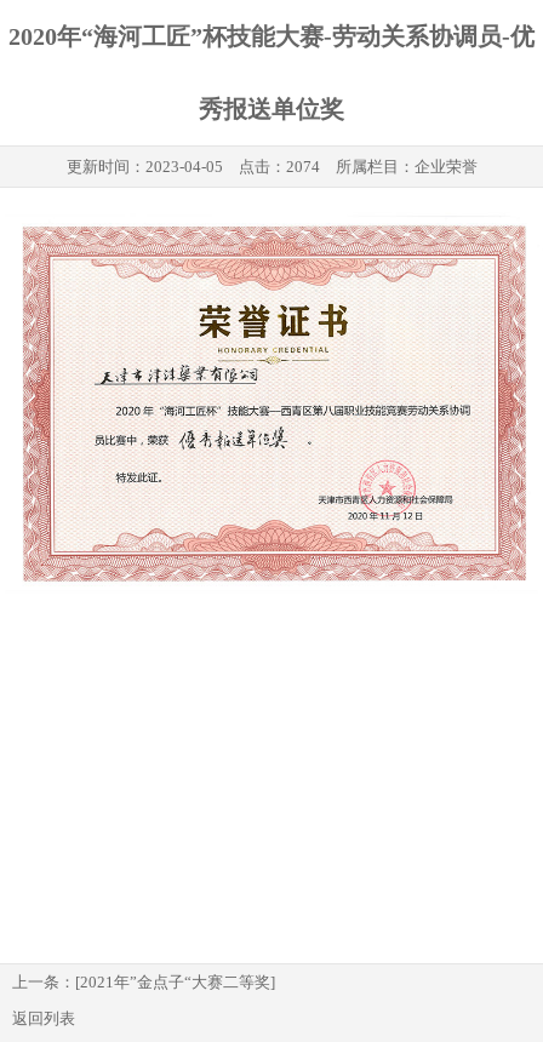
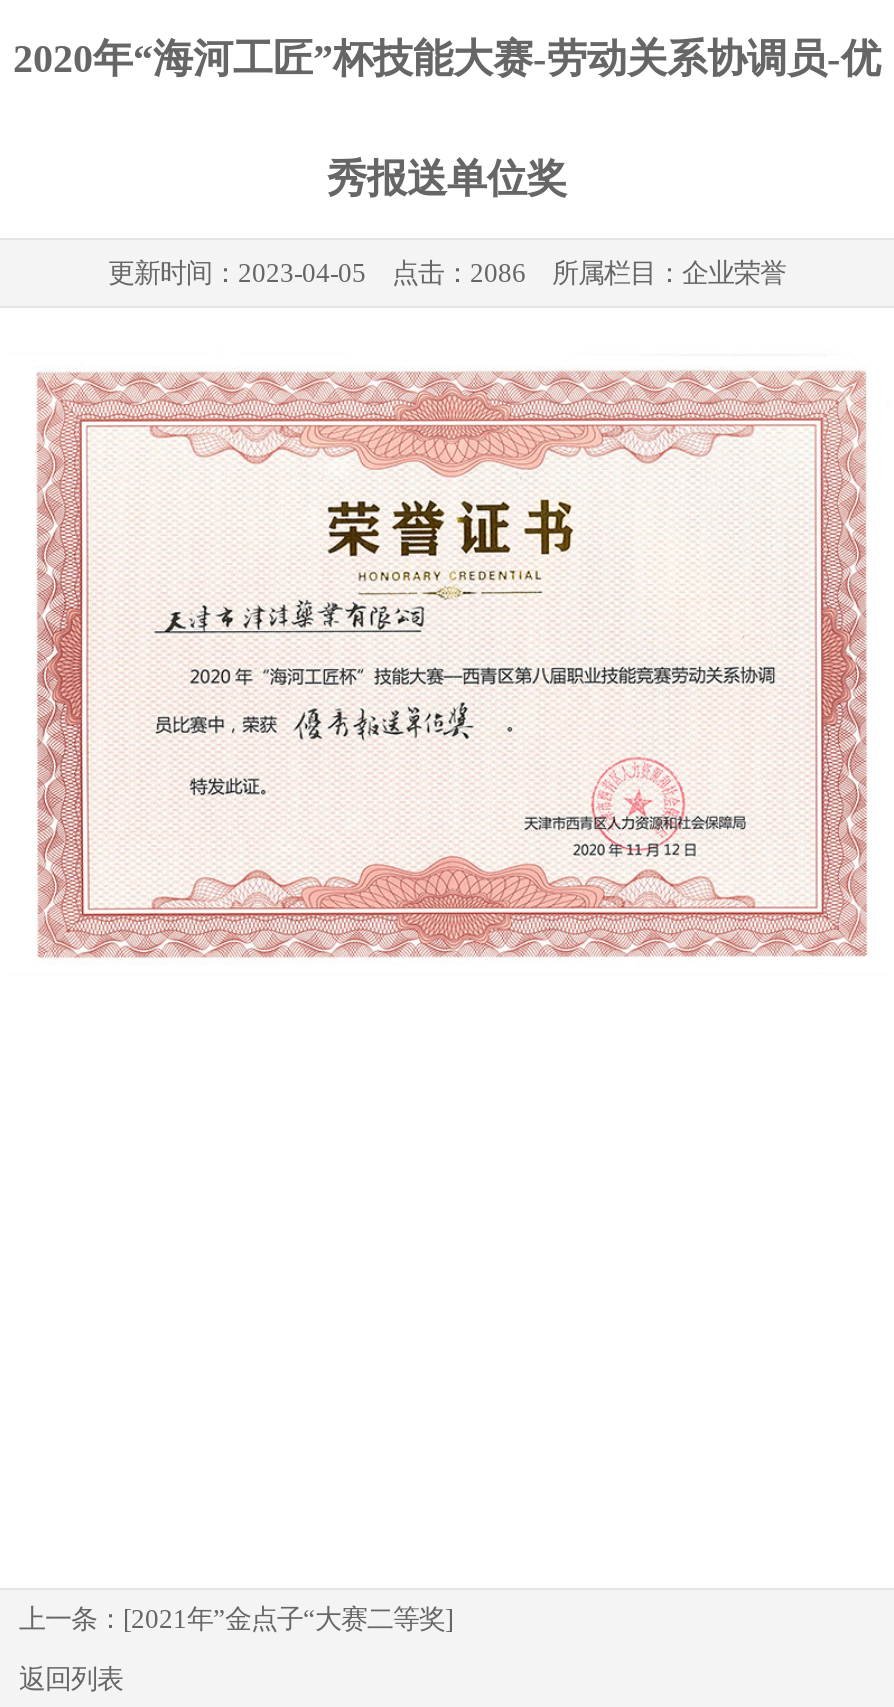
- 更新时间：2023-04-05点击：2074 所属栏目：企业荣誉
+ 更新时间：2023-04-05点击：2086 所属栏目：企业荣誉
